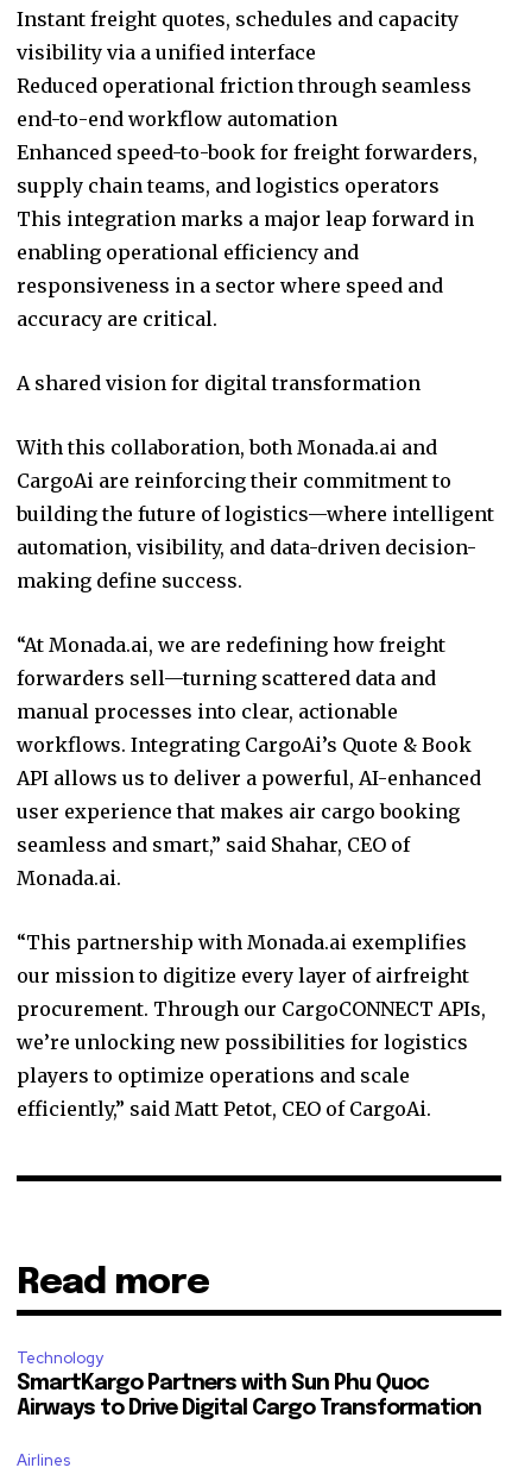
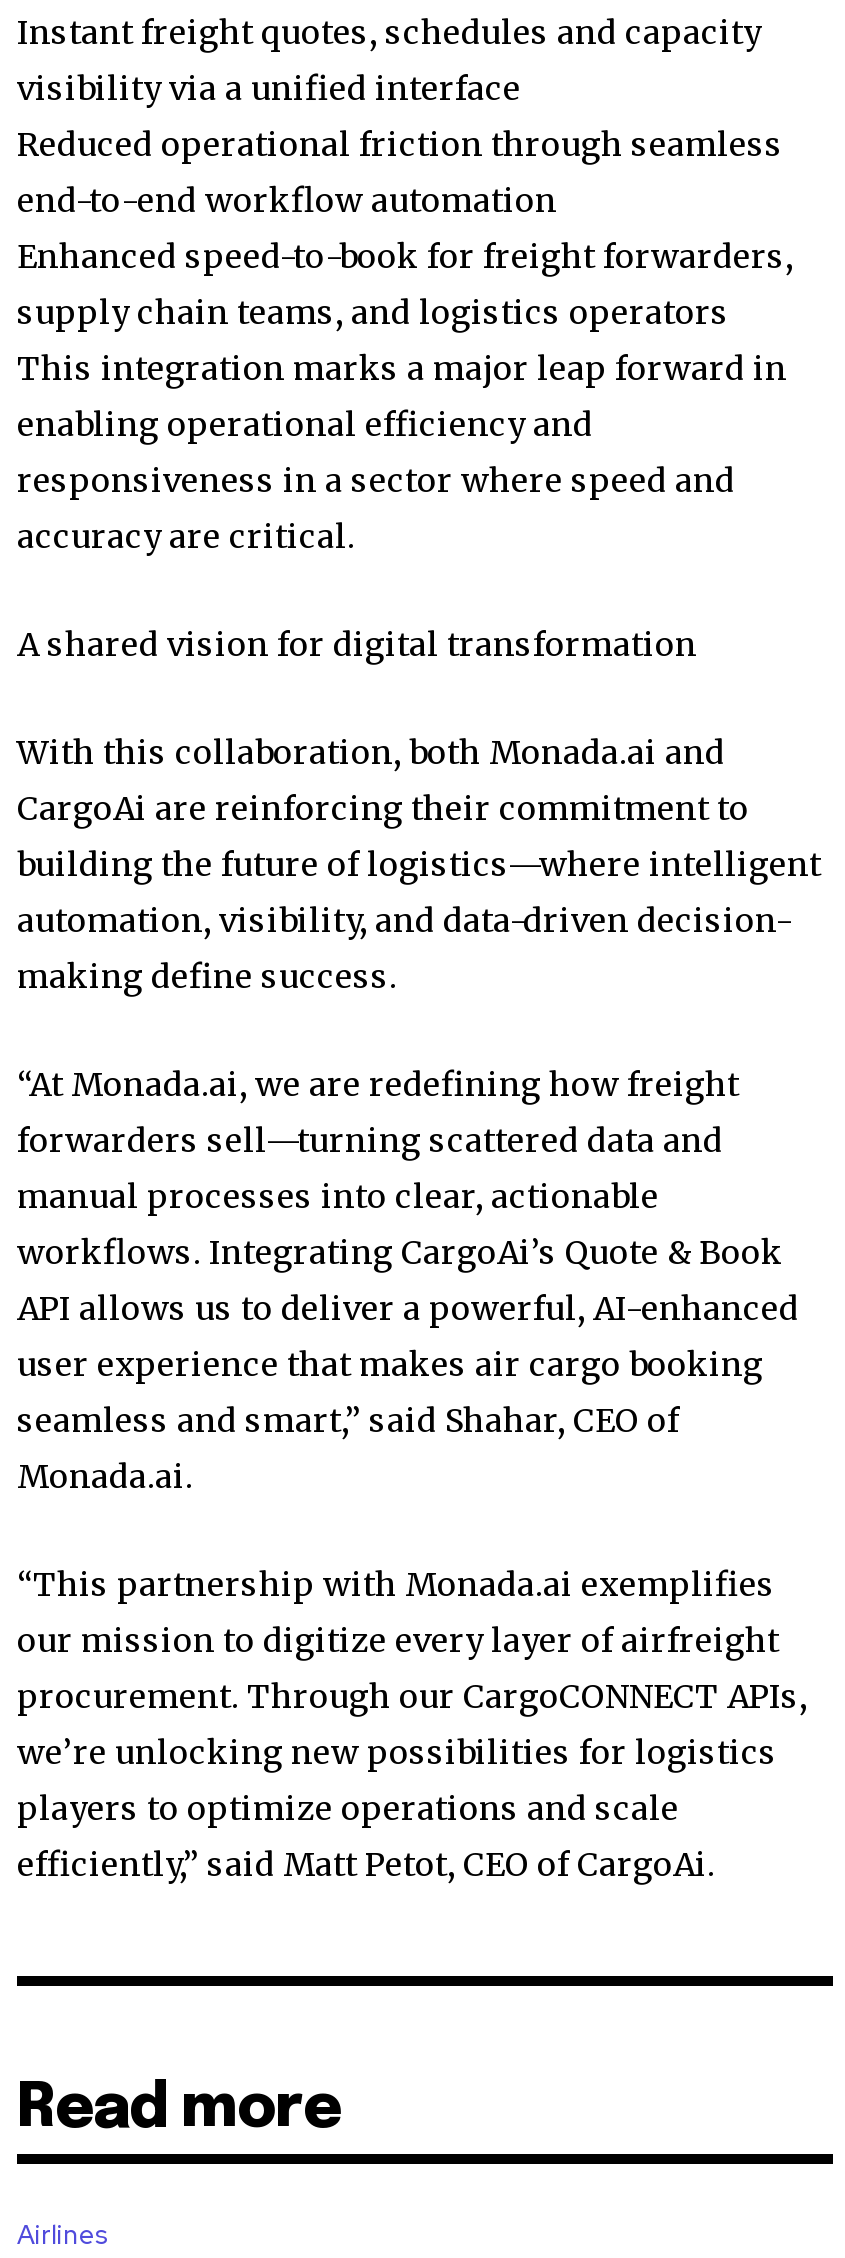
- Technology
- SmartKargo Partners with Sun Phu Quoc
- Airways to Drive Digital Cargo Transformation
